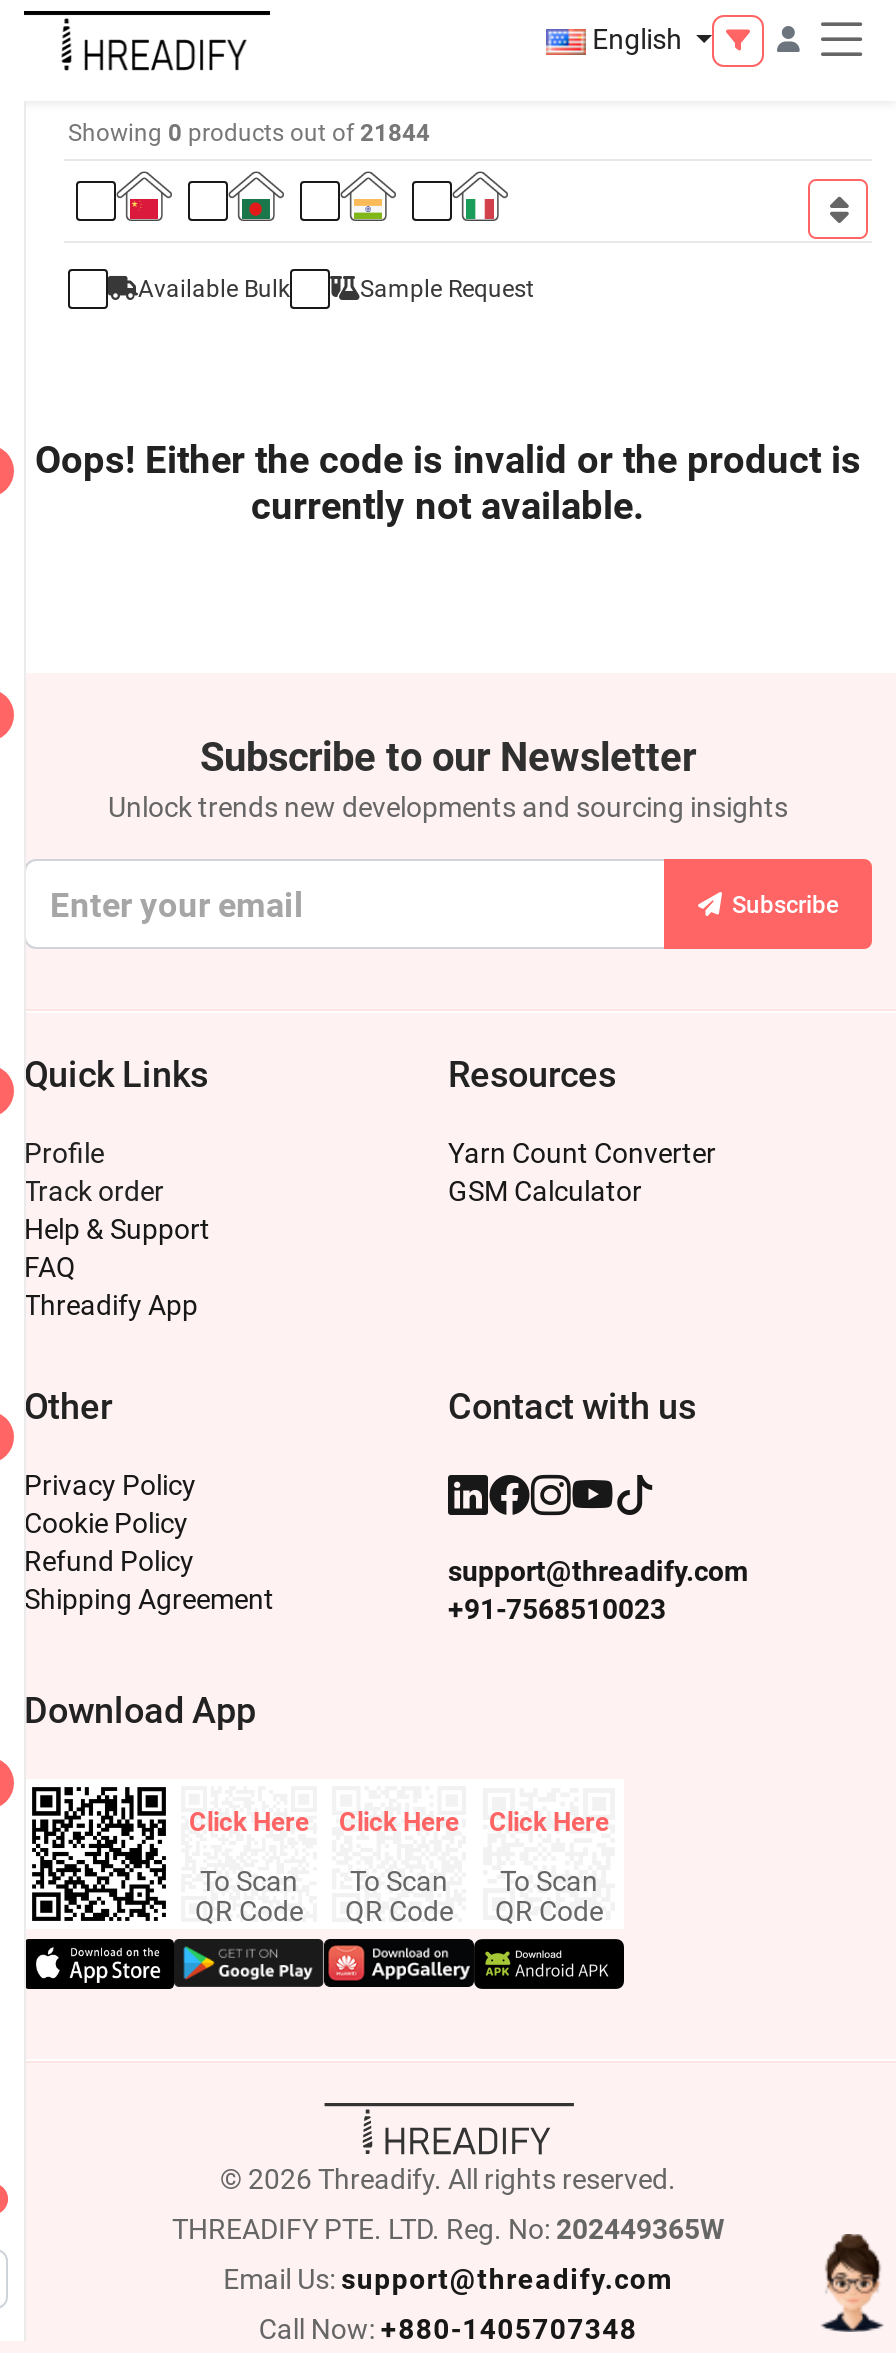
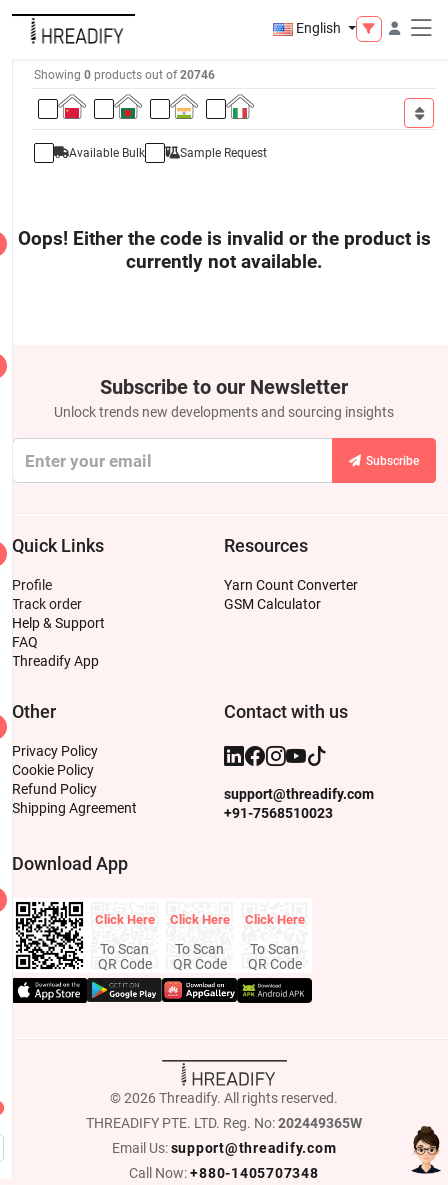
- Showing 0 products out of 21844
+ Showing 0 products out of 20746
